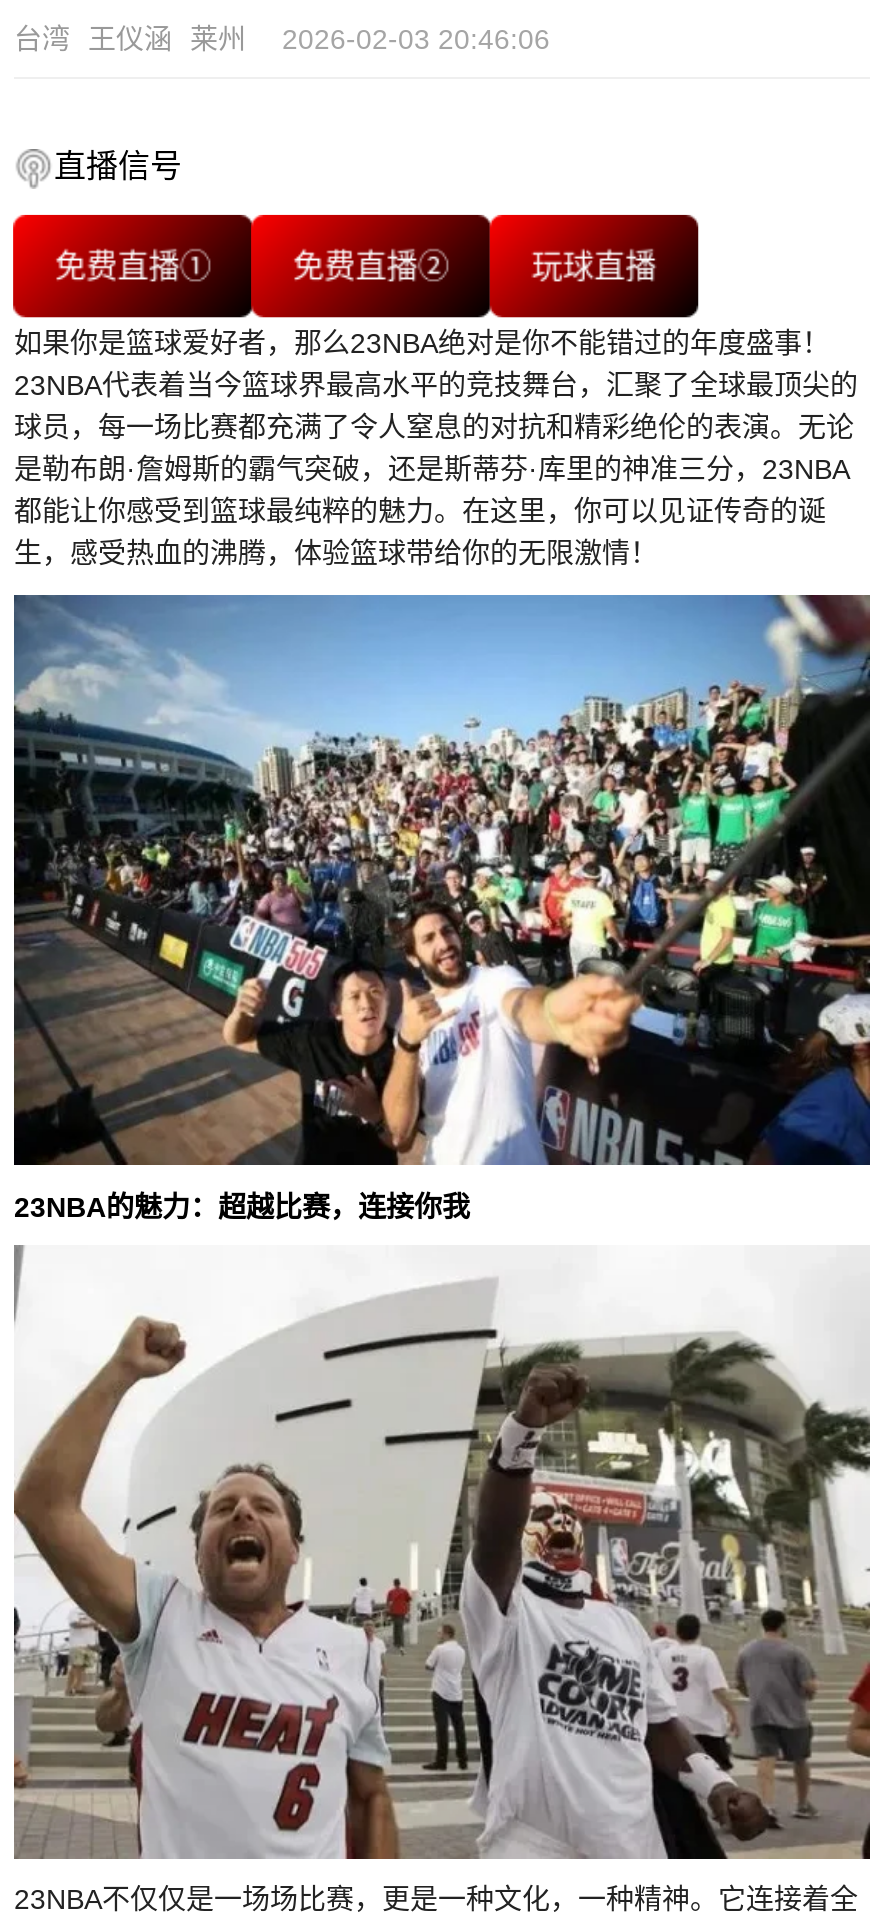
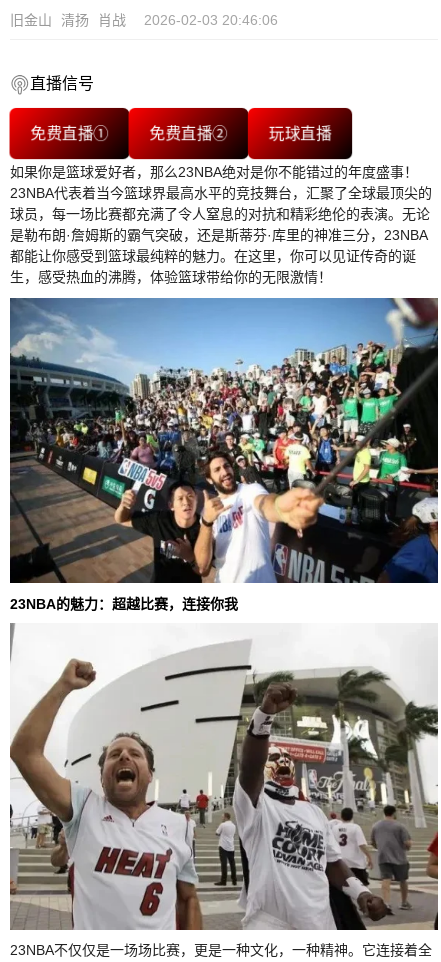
- 台湾 王仪涵 莱州
+ 旧金山 清扬 肖战
